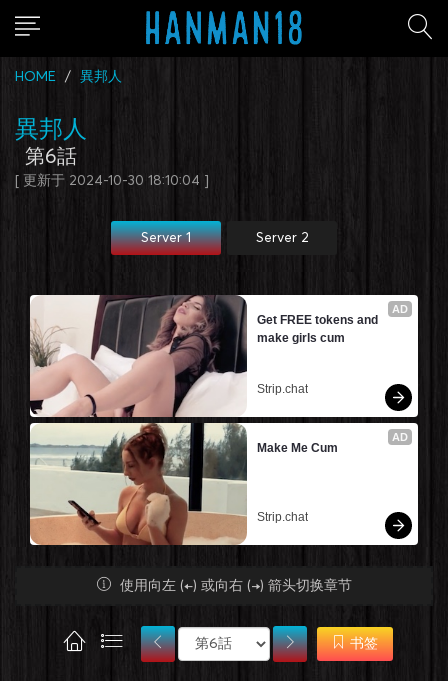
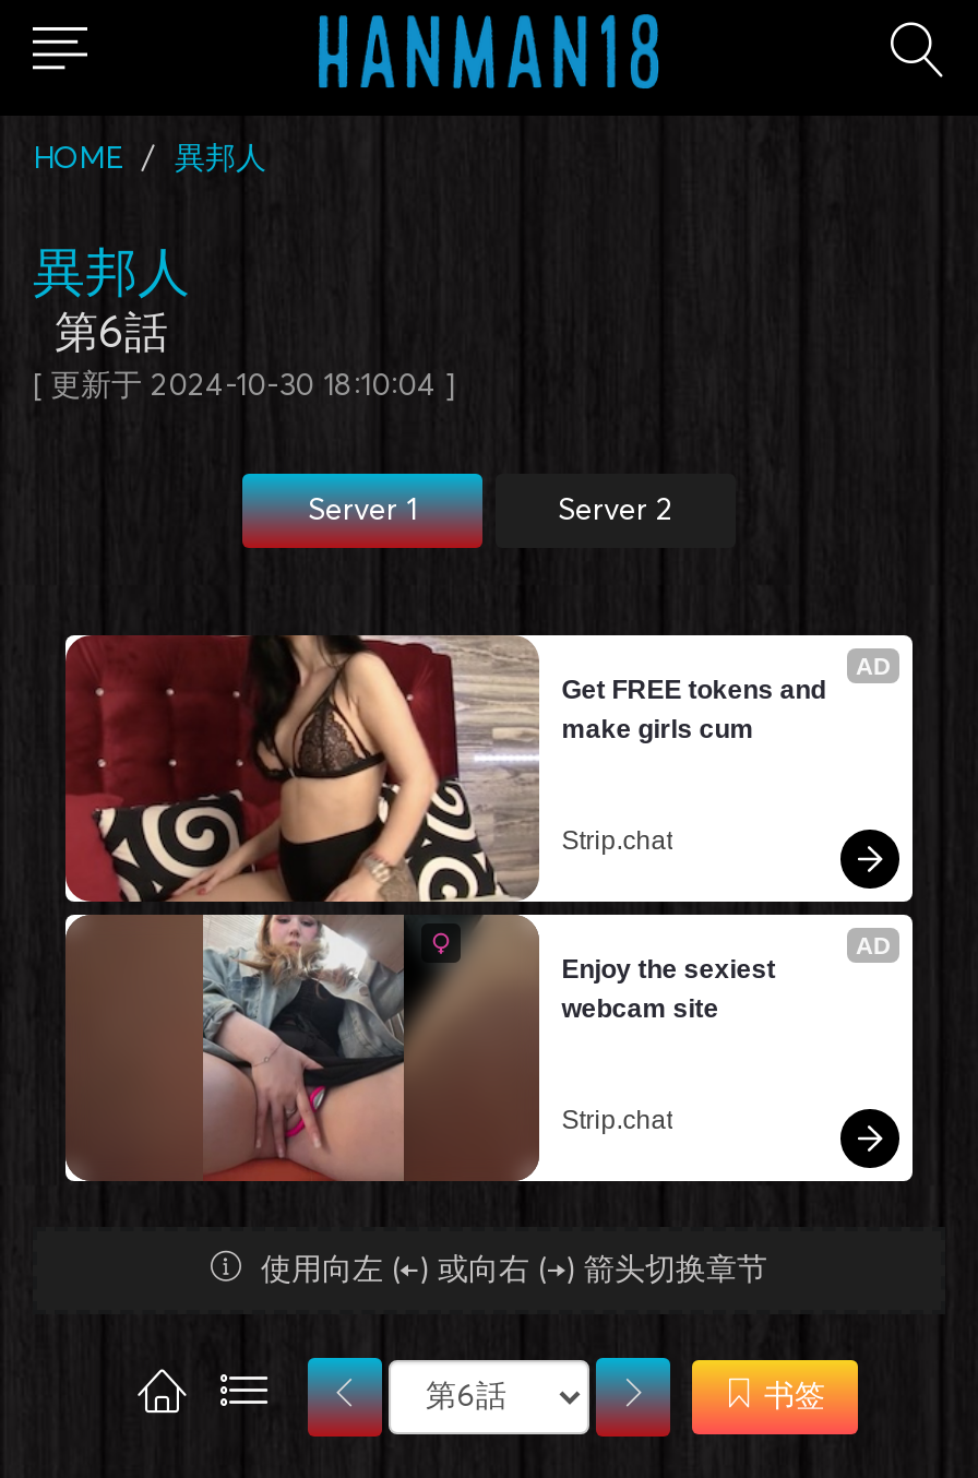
- [image]
- Make Me Cum
+ [image]
+ Enjoy the sexiest
+ webcam site
